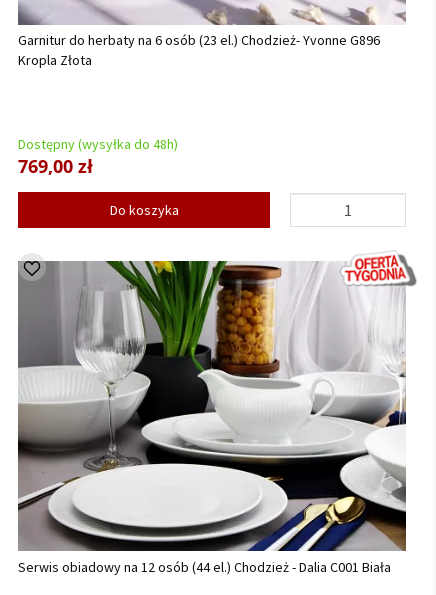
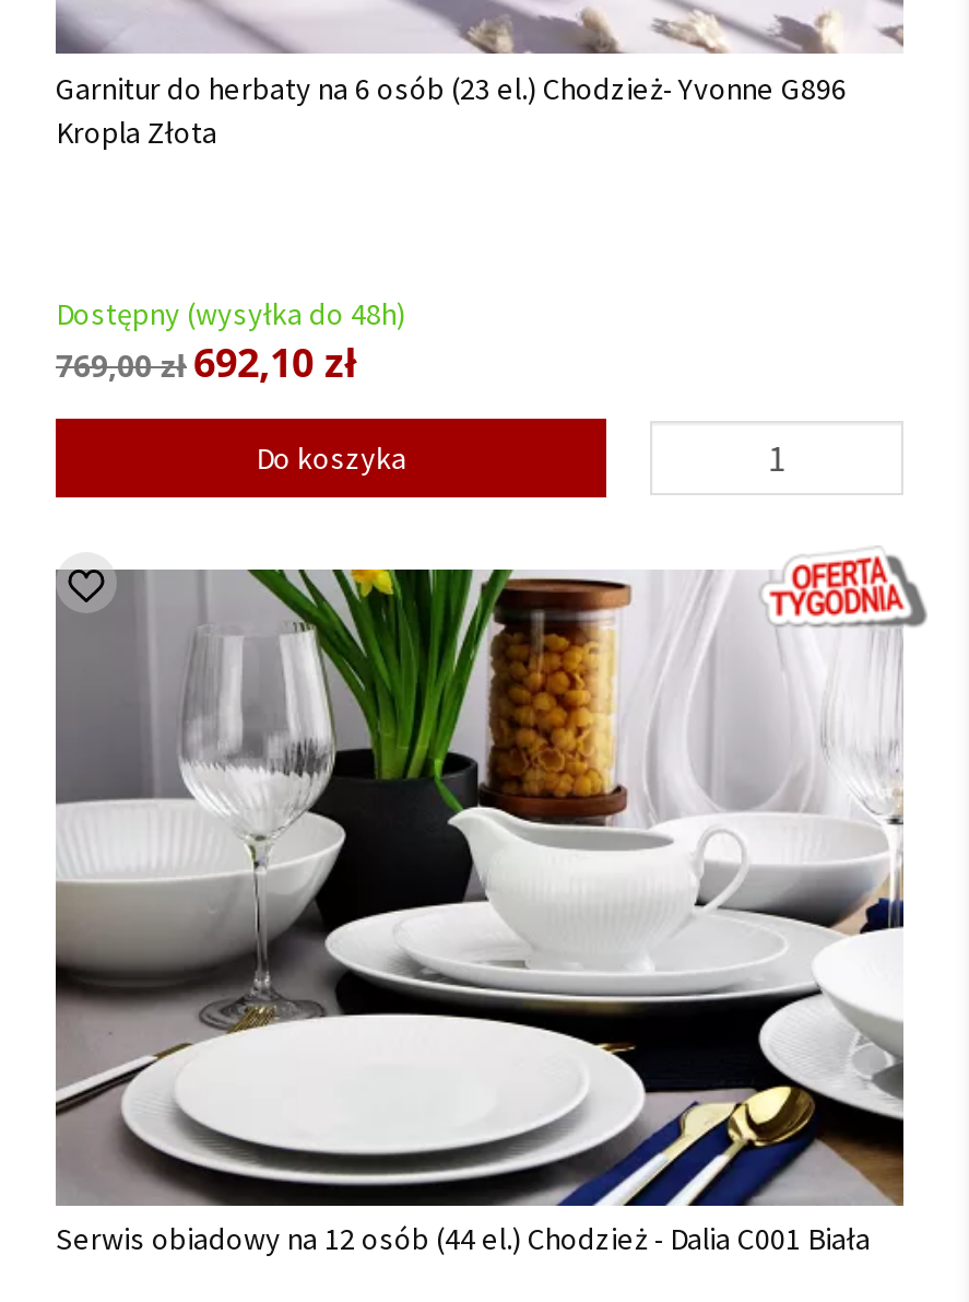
- 769,00 zł
+ 769,00 zł 692,10 zł
